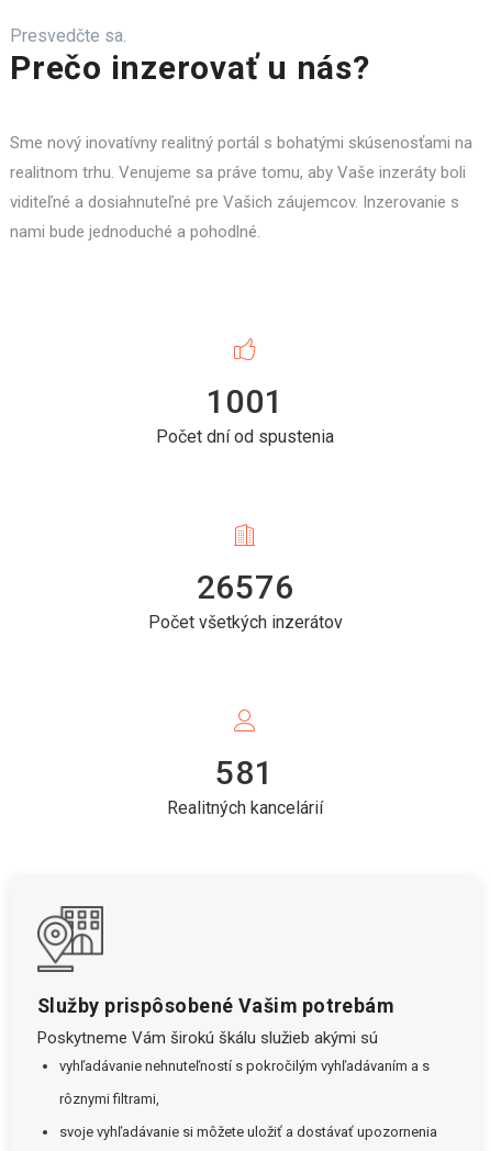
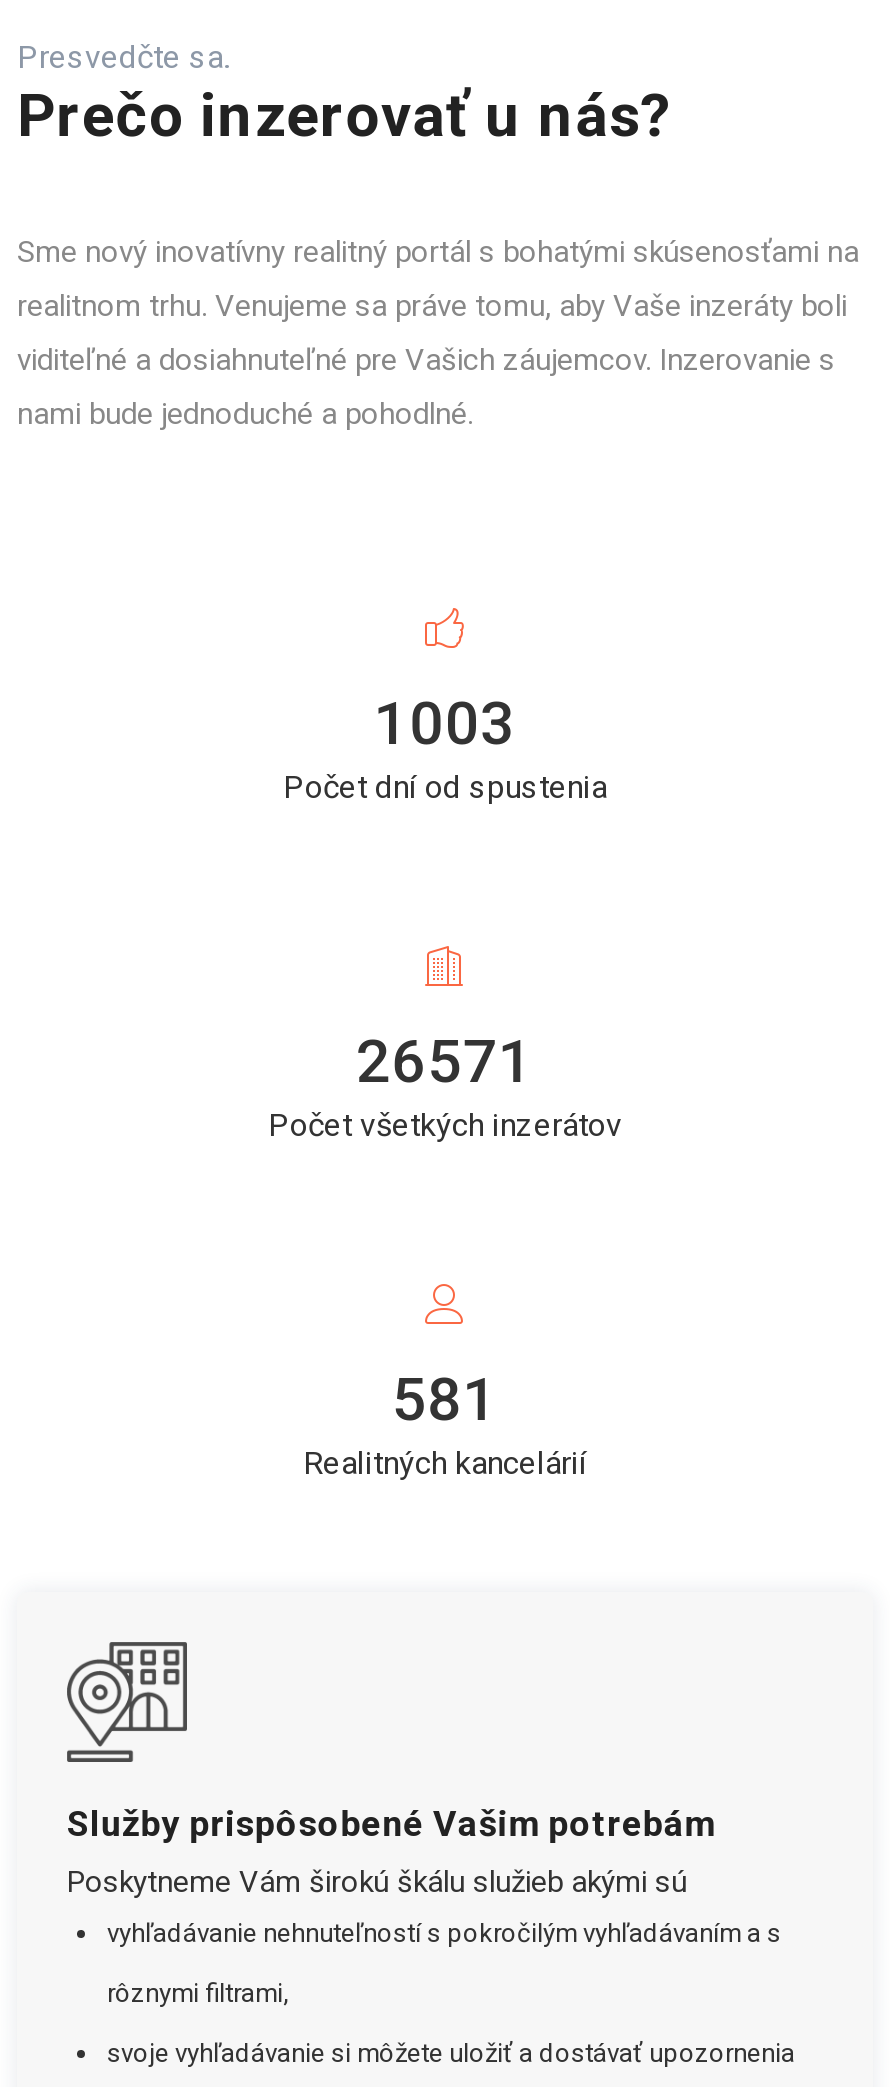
- 1001
+ 1003

- 26576
+ 26571
